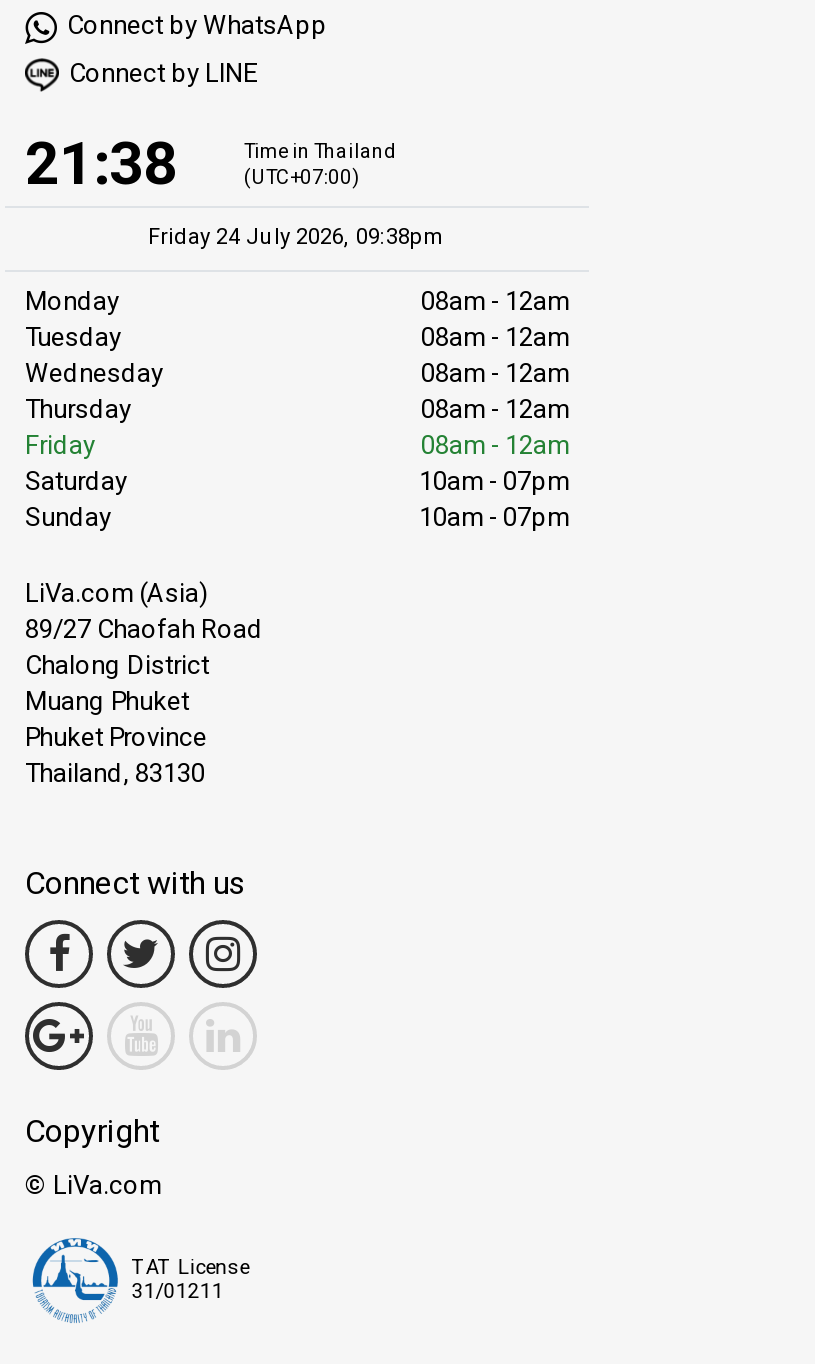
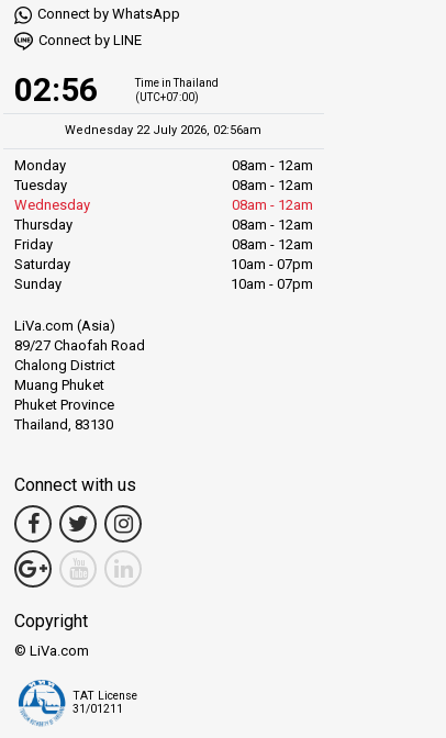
- 21:38
+ 02:56

- Friday 24 July 2026, 09:38pm
+ Wednesday 22 July 2026, 02:56am
